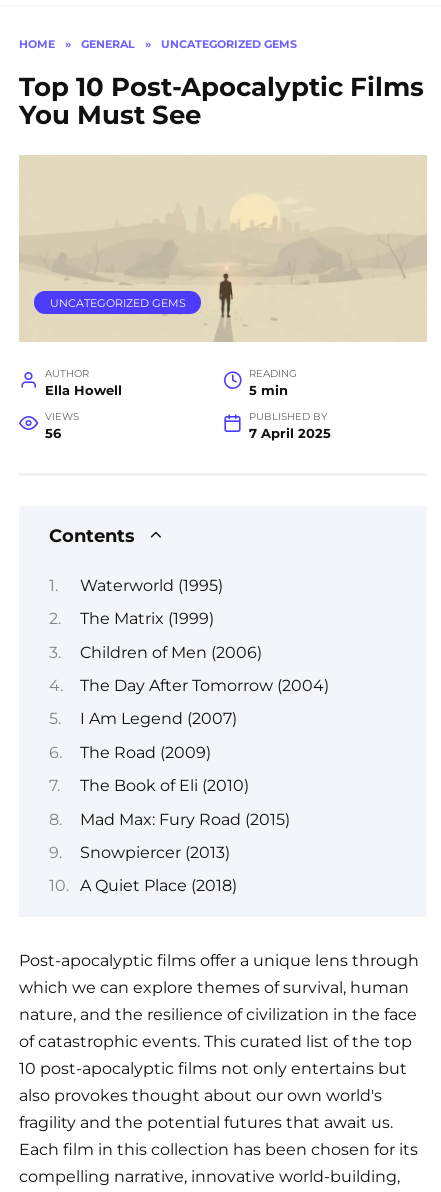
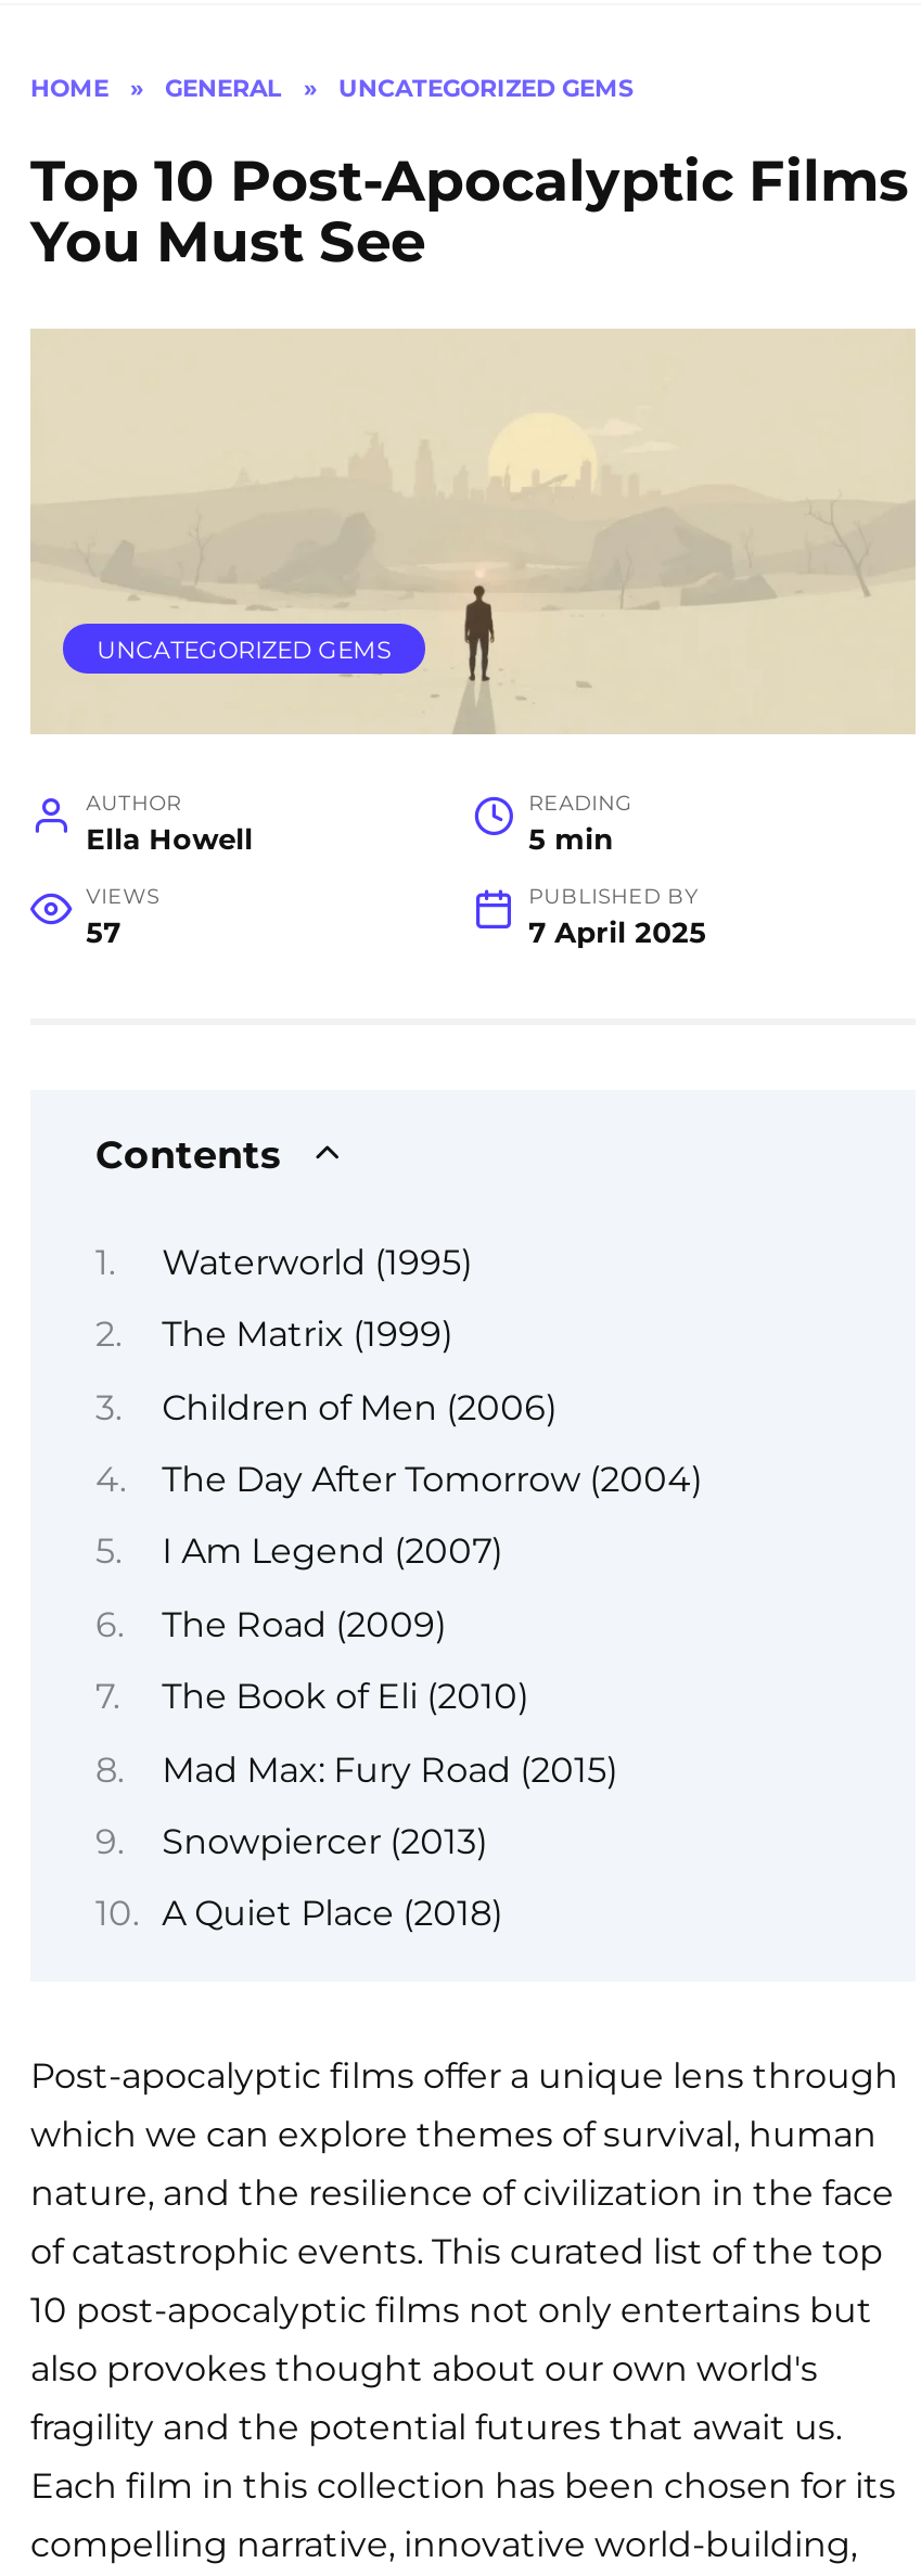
- 56
+ 57
